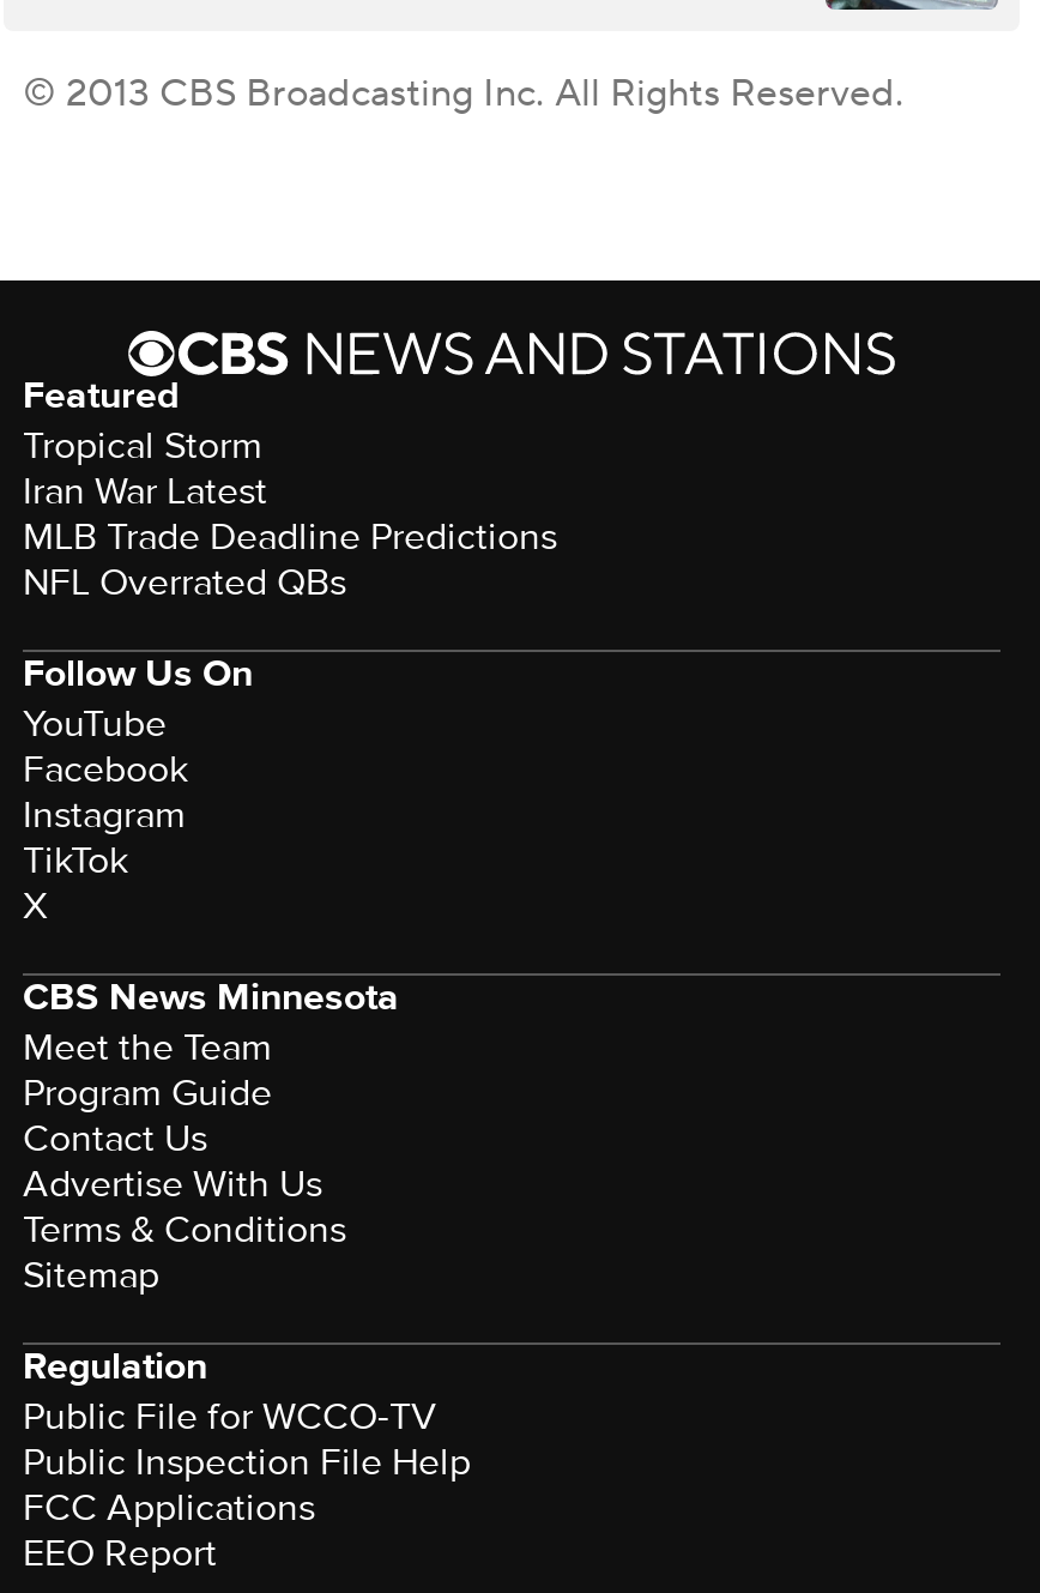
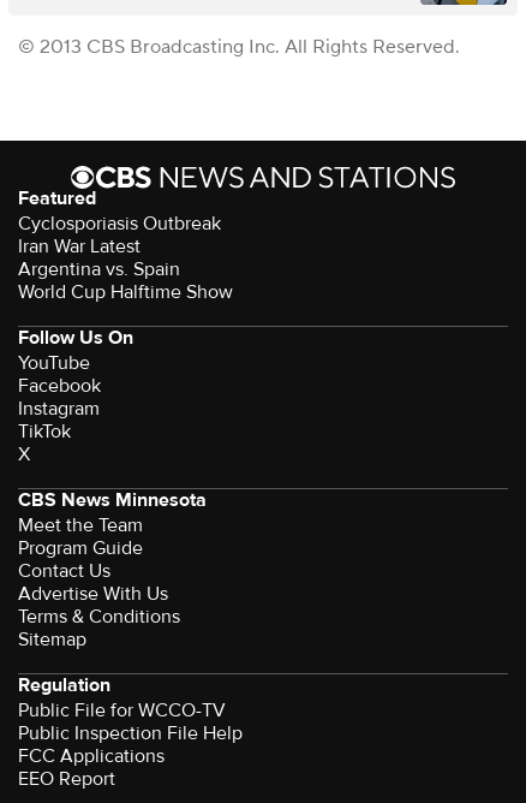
- Tropical Storm
+ Cyclosporiasis Outbreak

- MLB Trade Deadline Predictions
- NFL Overrated QBs
+ Argentina vs. Spain
+ World Cup Halftime Show
